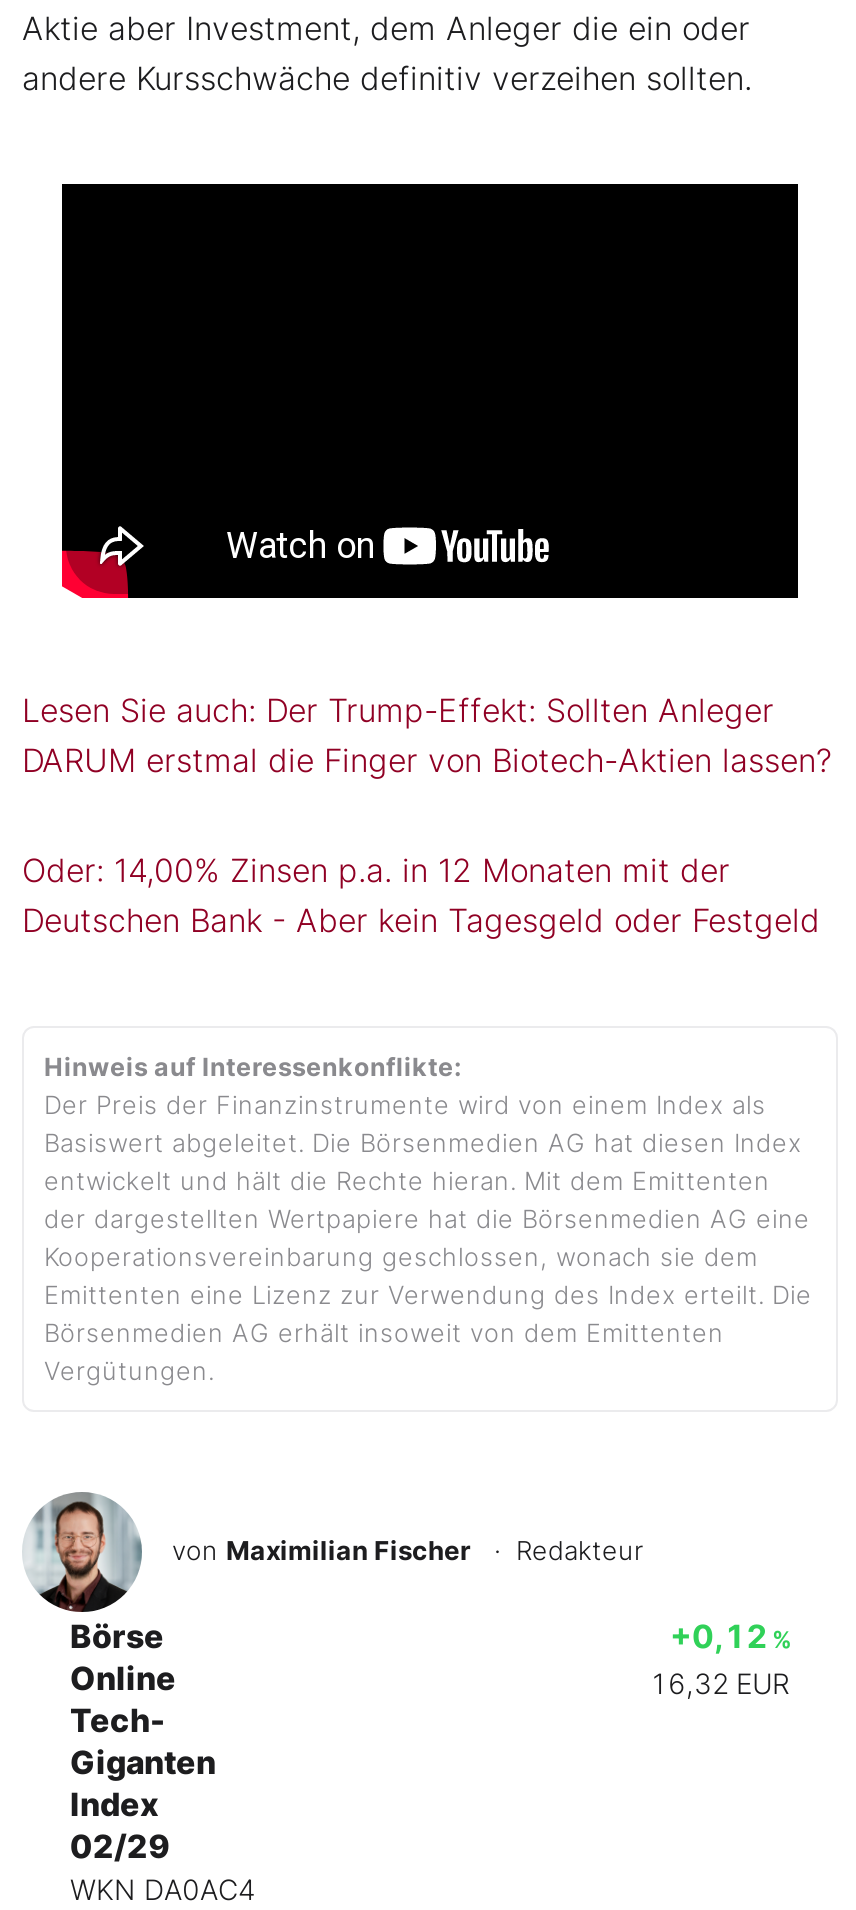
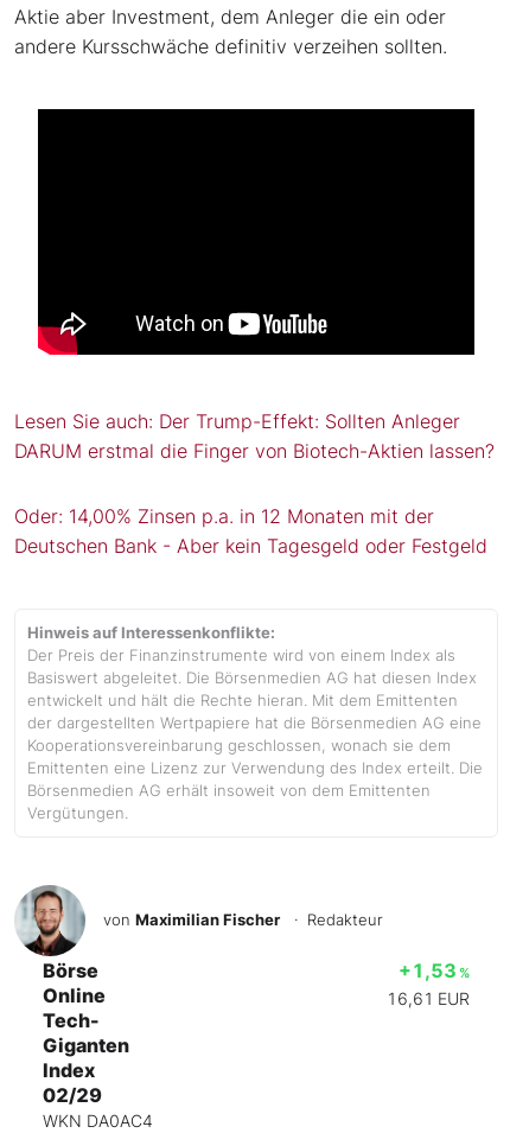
- +0,12 %
+ +1,53 %

- 16,32 EUR
+ 16,61 EUR
